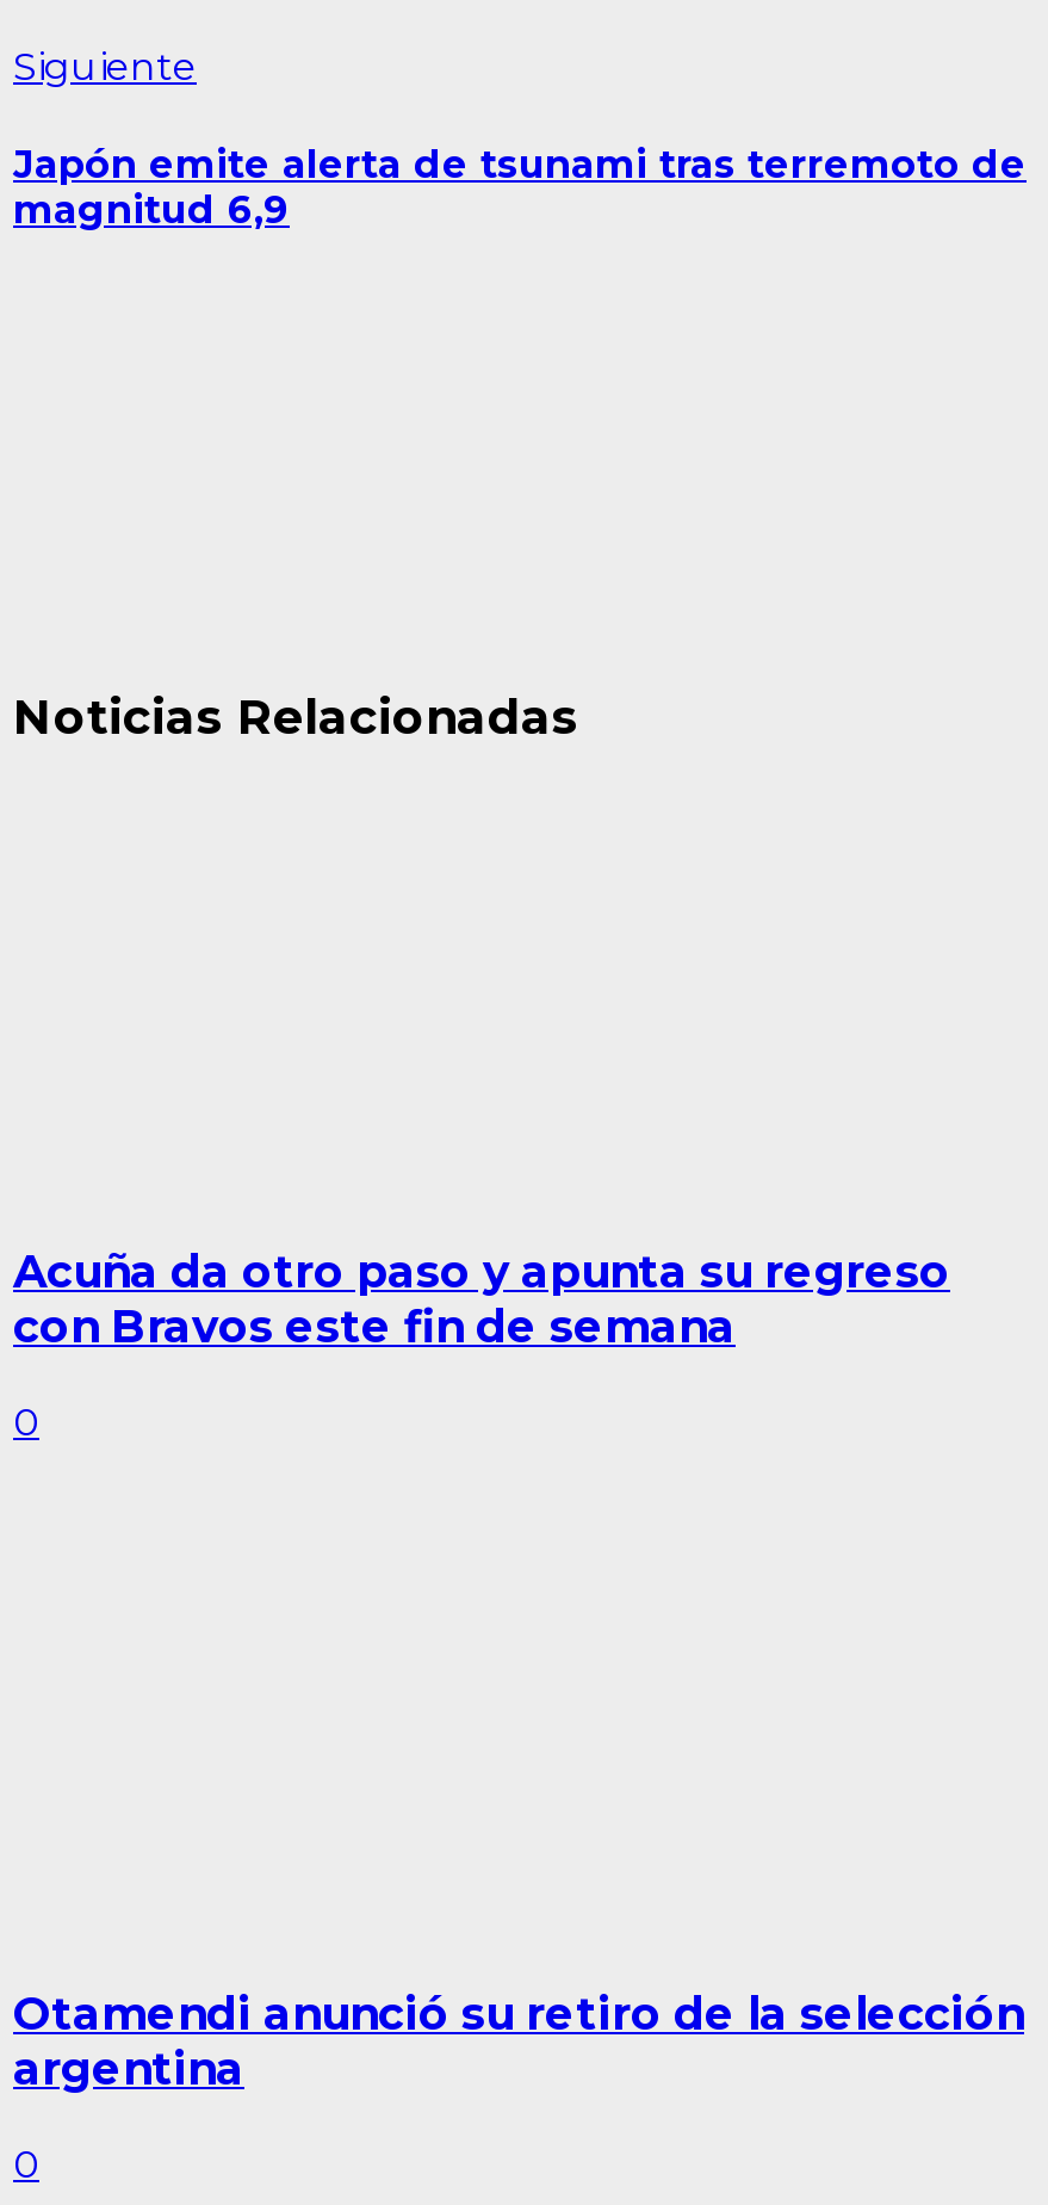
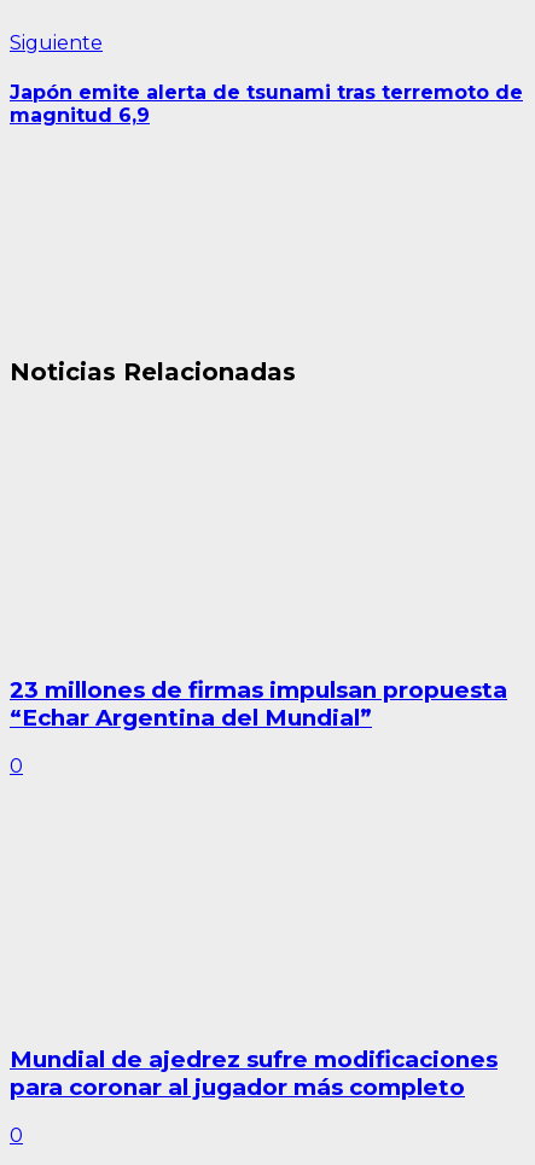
- Acuña da otro paso y apunta su regreso
- con Bravos este fin de semana
+ 23 millones de firmas impulsan propuesta
+ “Echar Argentina del Mundial”

- Otamendi anunció su retiro de la selección
- argentina
+ Mundial de ajedrez sufre modificaciones
+ para coronar al jugador más completo
